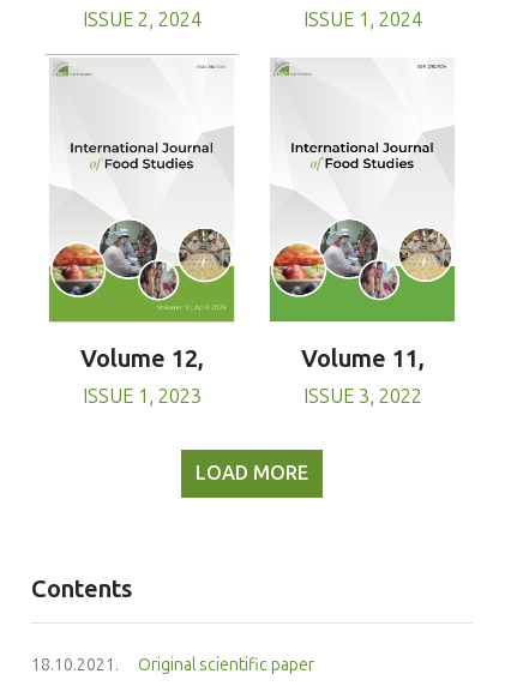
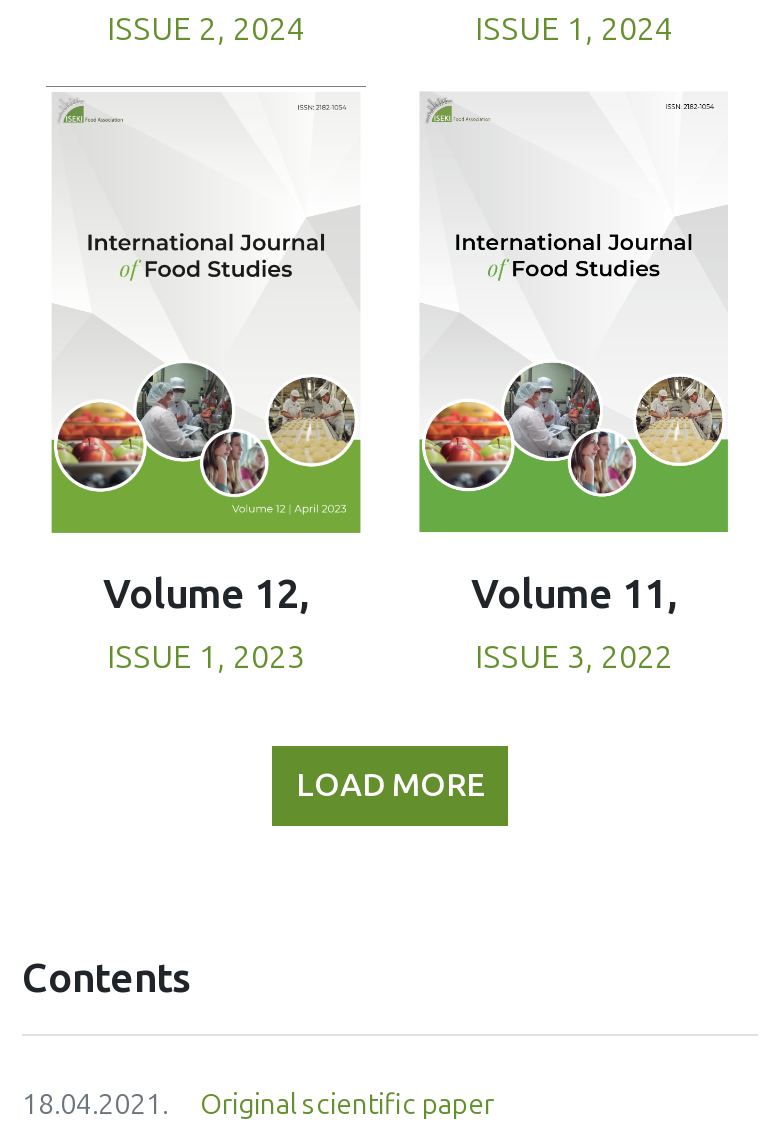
- 18.10.2021. Original scientific paper
+ 18.04.2021. Original scientific paper
